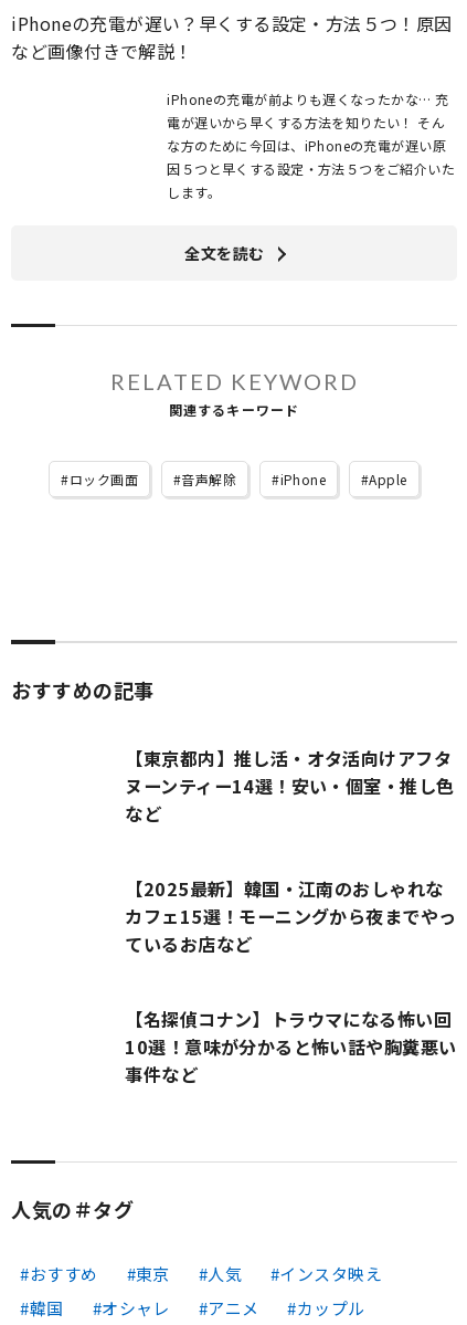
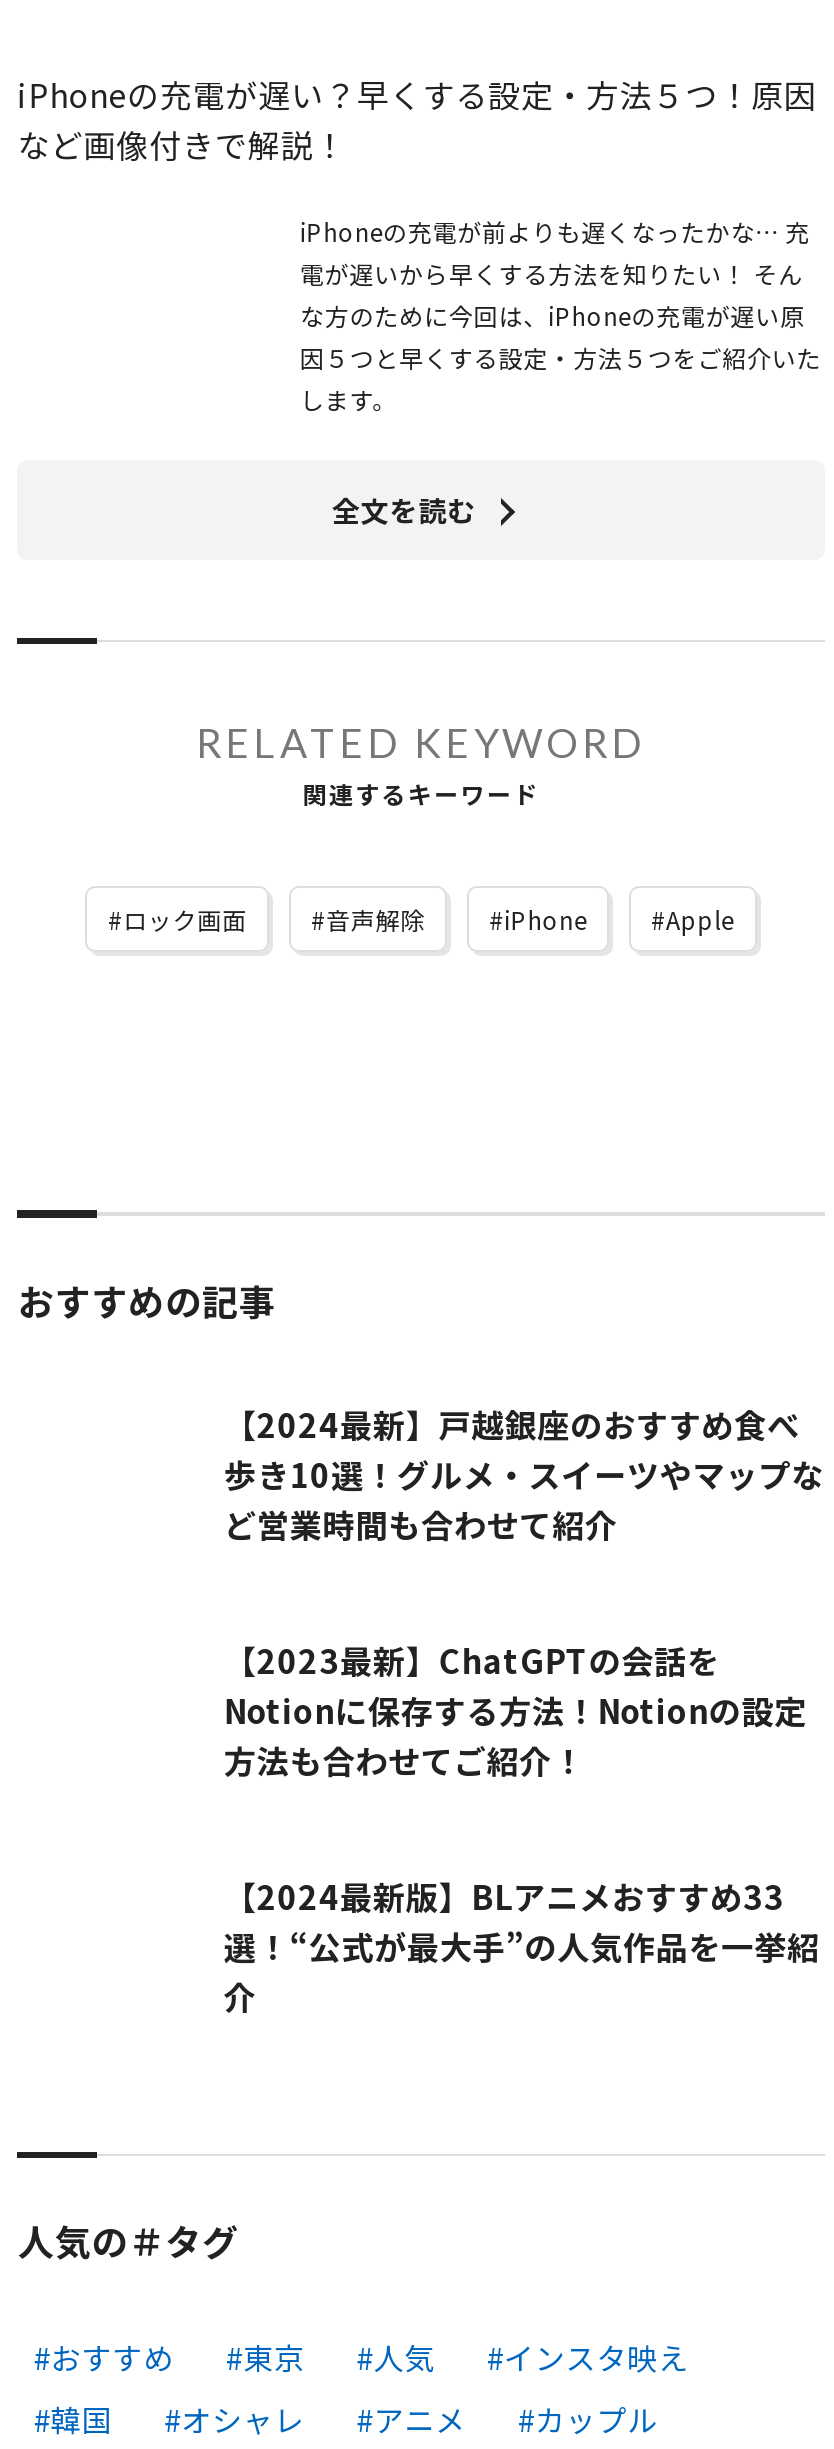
- 【東京都内】推し活・オタ活向けアフタ
- ヌーンティー14選！安い・個室・推し色
- など
+ 【2024最新】戸越銀座のおすすめ食べ
+ 歩き10選！グルメ・スイーツやマップな
+ ど営業時間も合わせて紹介

- 【2025最新】韓国・江南のおしゃれな
- カフェ15選！モーニングから夜までやっ
- ているお店など
+ 【2023最新】ChatGPTの会話を
+ Notionに保存する方法！Notionの設定
+ 方法も合わせてご紹介！

- 【名探偵コナン】トラウマになる怖い回
- 10選！意味が分かると怖い話や胸糞悪い
- 事件など
+ 【2024最新版】BLアニメおすすめ33
+ 選！“公式が最大手”の人気作品を一挙紹
+ 介
